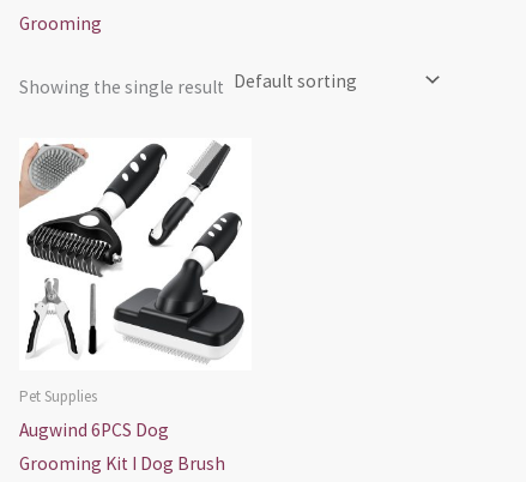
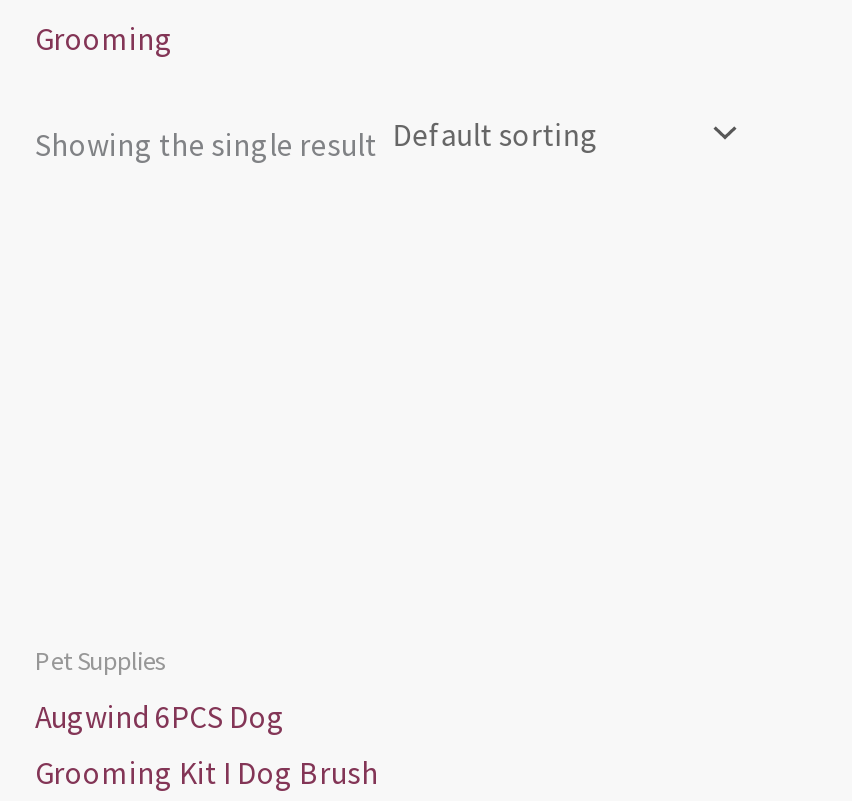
- [image]
